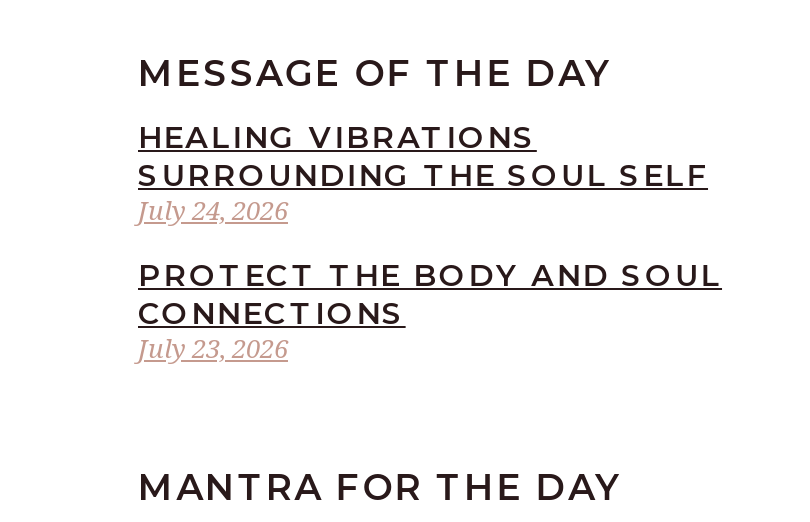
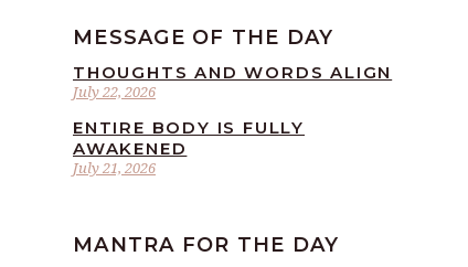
- HEALING VIBRATIONS
- SURROUNDING THE SOUL SELF
+ THOUGHTS AND WORDS ALIGN

- July 24, 2026
+ July 22, 2026

- PROTECT THE BODY AND SOUL
- CONNECTIONS
+ ENTIRE BODY IS FULLY
+ AWAKENED

- July 23, 2026
+ July 21, 2026
